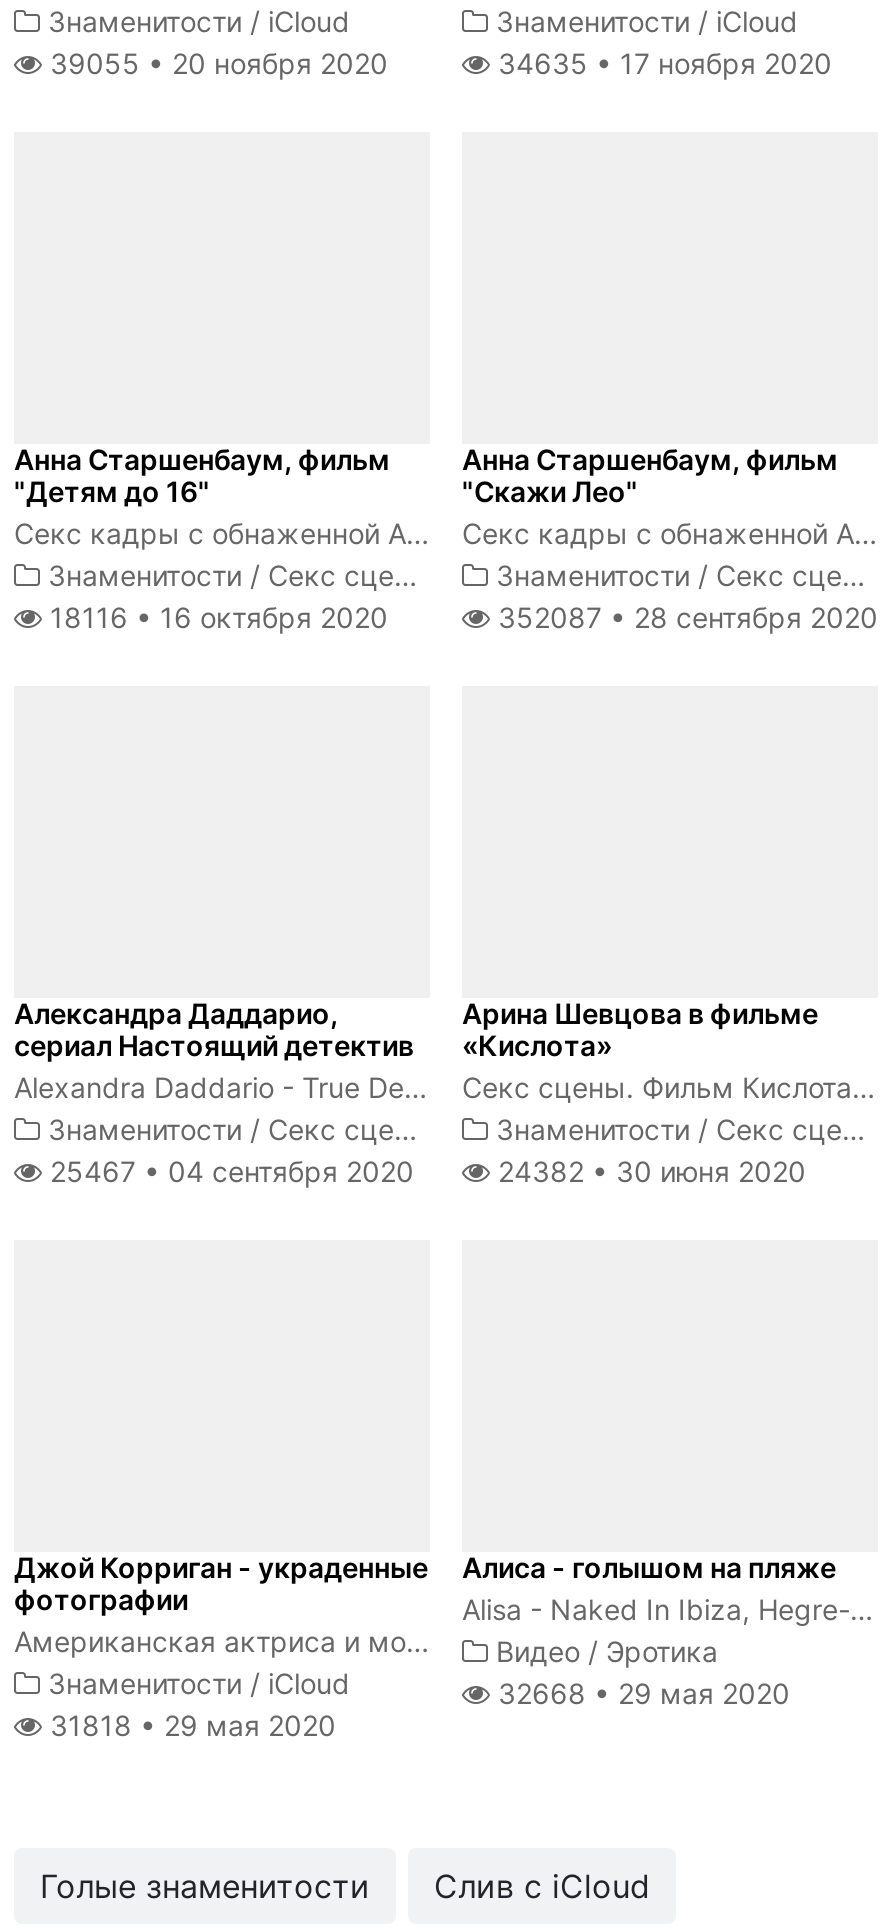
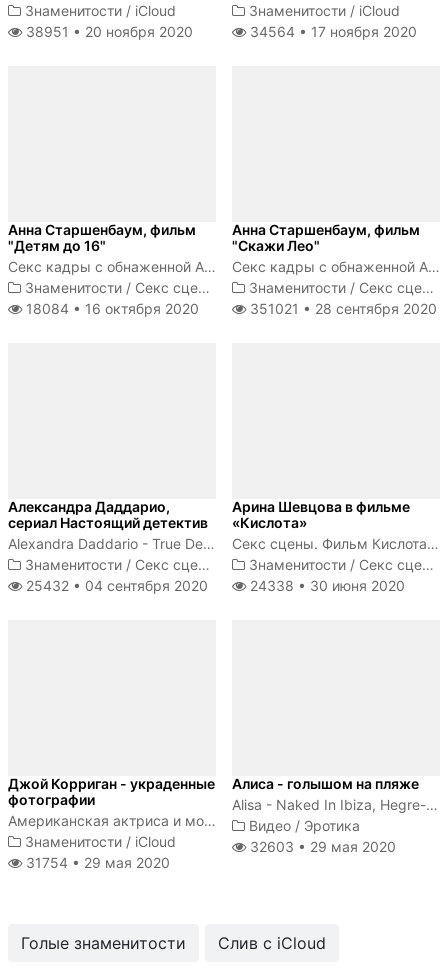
- 39055 • 20 ноября 2020
+ 38951 • 20 ноября 2020

- 34635 • 17 ноября 2020
+ 34564 • 17 ноября 2020

- 18116 • 16 октября 2020
+ 18084 • 16 октября 2020

- 352087 • 28 сентября 2020
+ 351021 • 28 сентября 2020

- 25467 • 04 сентября 2020
+ 25432 • 04 сентября 2020

- 24382 • 30 июня 2020
+ 24338 • 30 июня 2020

- 32668 • 29 мая 2020
+ 32603 • 29 мая 2020

- 31818 • 29 мая 2020
+ 31754 • 29 мая 2020
